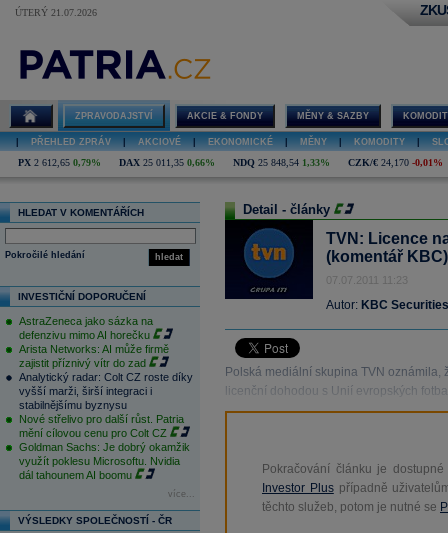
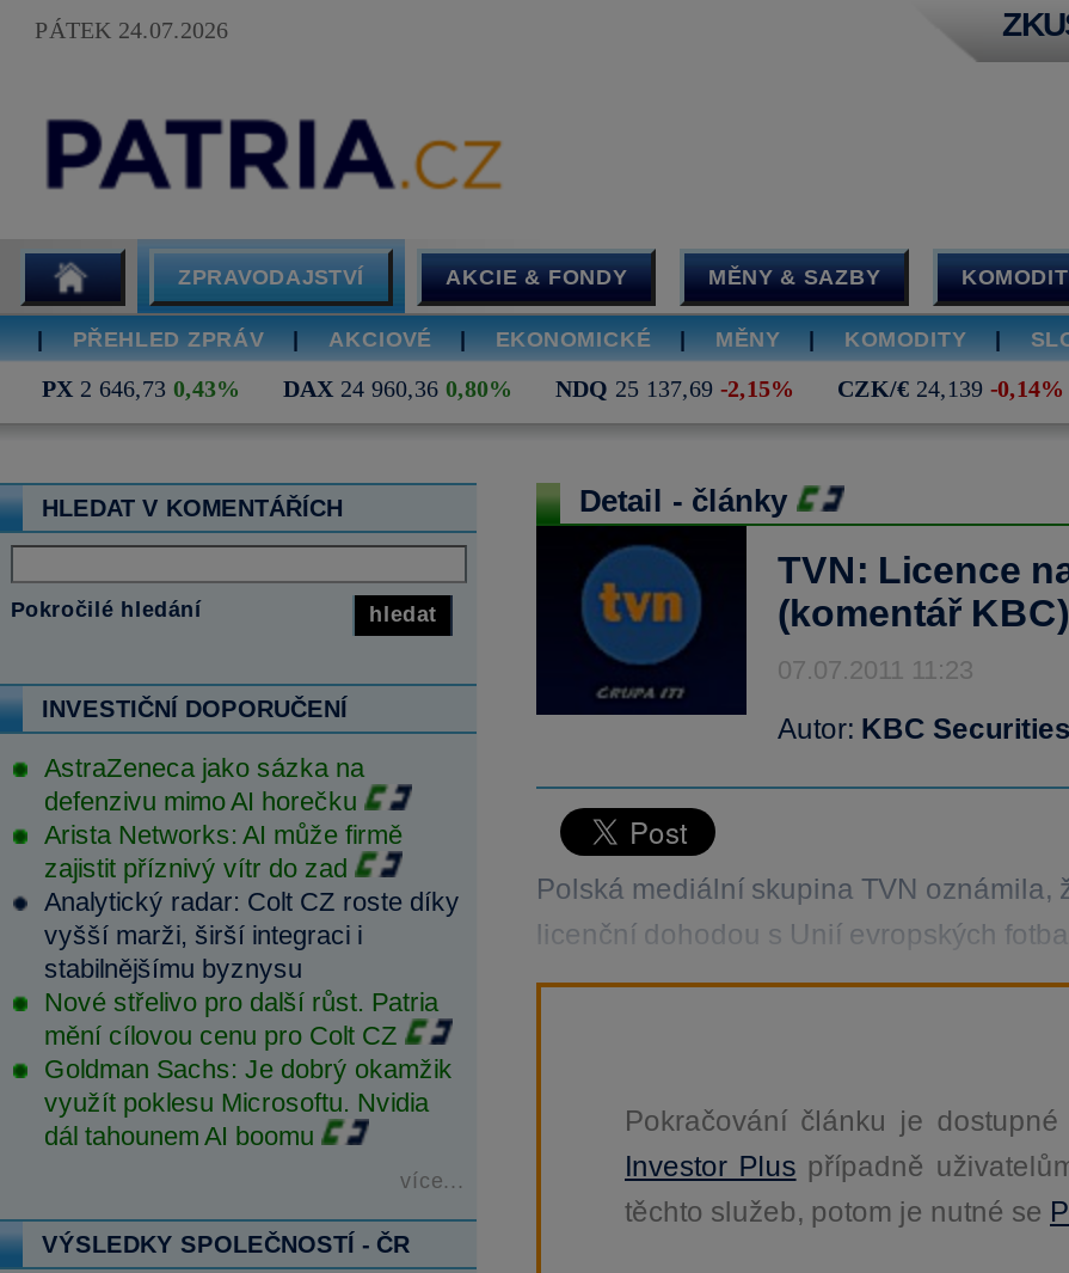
- ÚTERÝ 21.07.2026
+ PÁTEK 24.07.2026

- PX 2 612,65 0,79%
+ PX 2 646,73 0,43%

- DAX 25 011,35 0,66%
+ DAX 24 960,36 0,80%

- NDQ 25 848,54 1,33%
+ NDQ 25 137,69 -2,15%

- CZK/€ 24,170 -0,01%
+ CZK/€ 24,139 -0,14%
